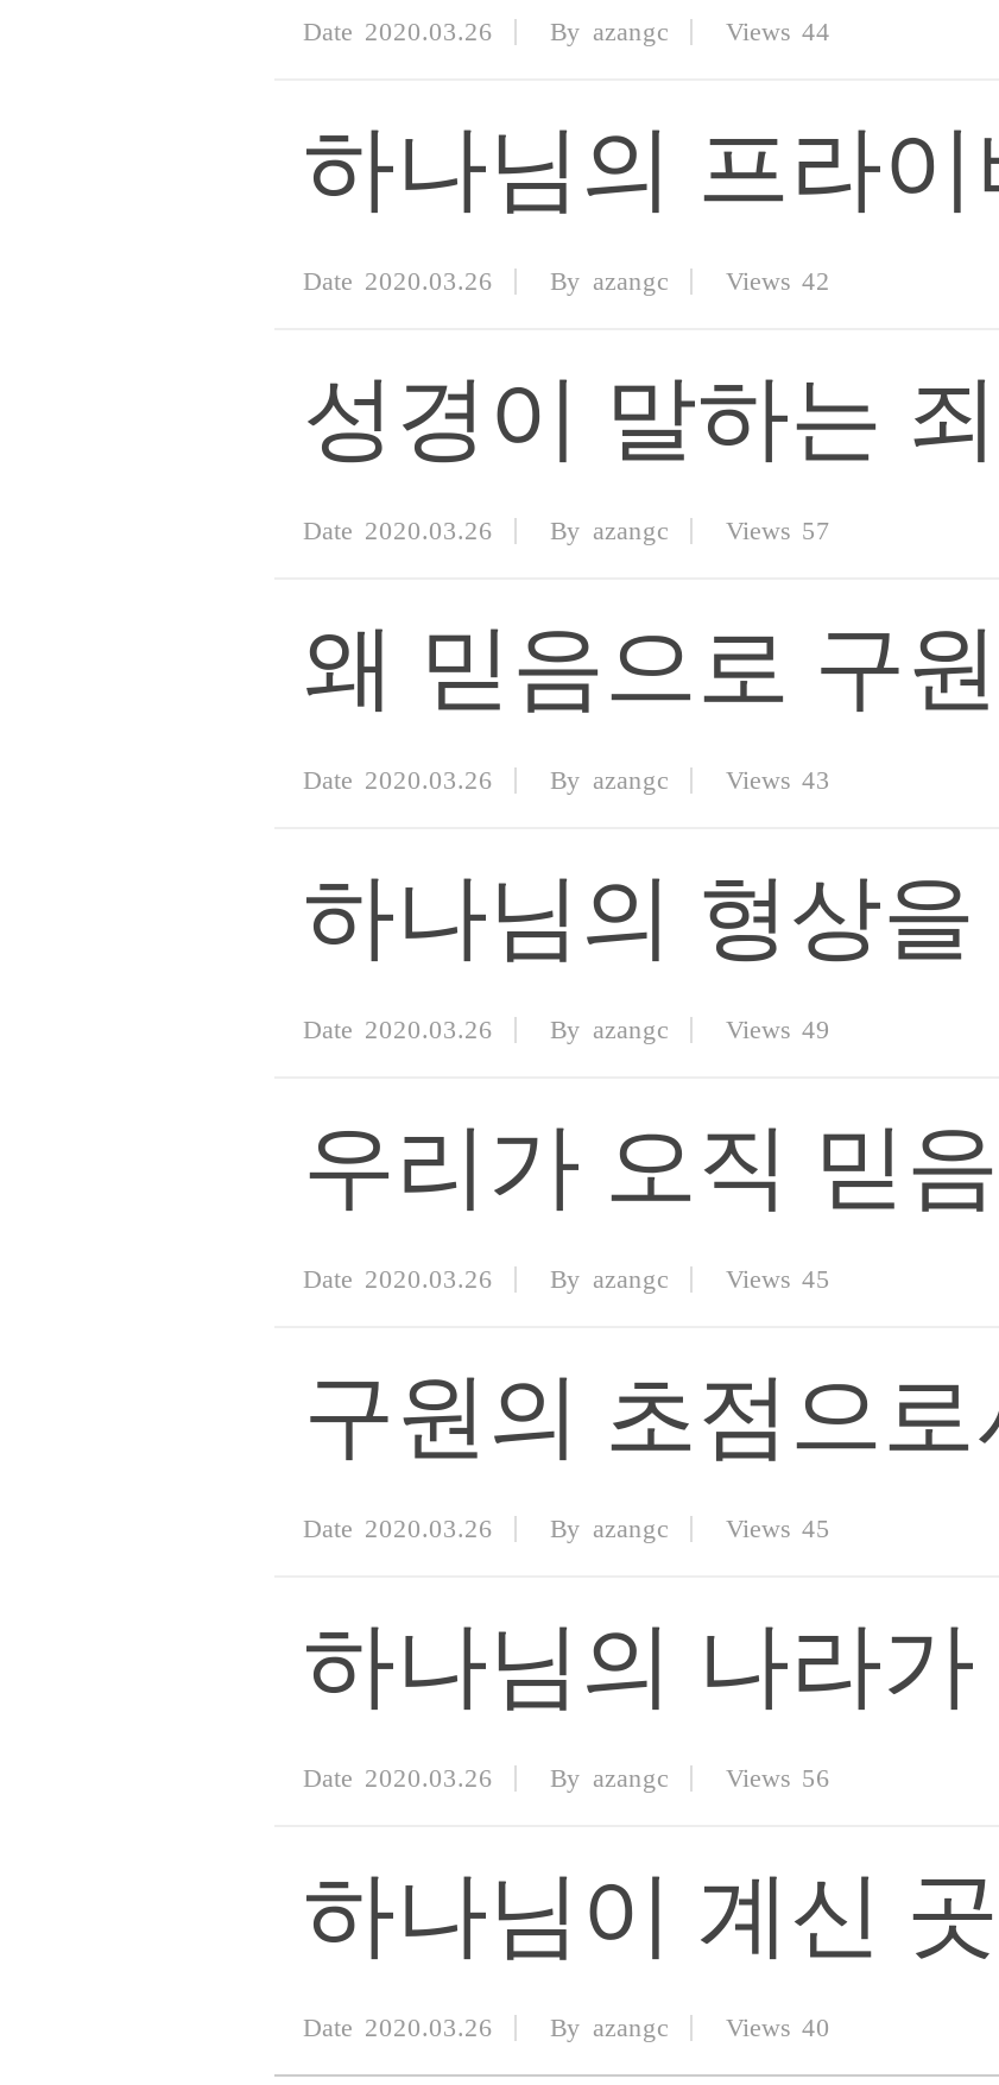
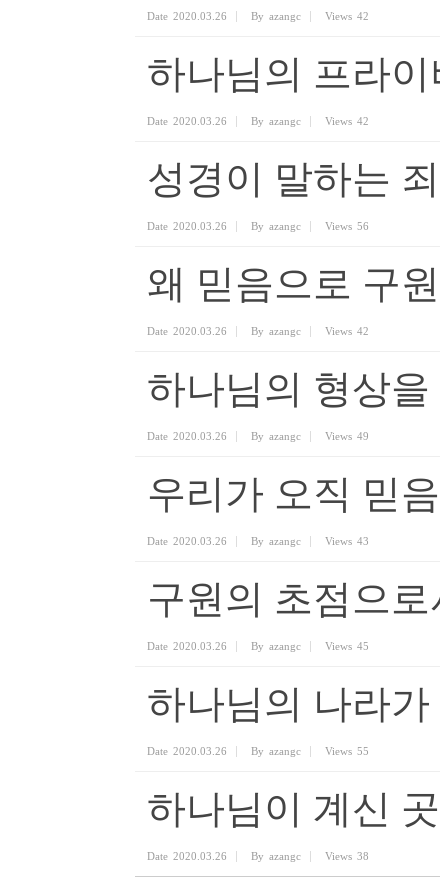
- Date 2020.03.26 By azangc Views 44
+ Date 2020.03.26 By azangc Views 42

- Date 2020.03.26 By azangc Views 57
+ Date 2020.03.26 By azangc Views 56

- Date 2020.03.26 By azangc Views 43
+ Date 2020.03.26 By azangc Views 42

- Date 2020.03.26 By azangc Views 45
+ Date 2020.03.26 By azangc Views 43

- Date 2020.03.26 By azangc Views 56
+ Date 2020.03.26 By azangc Views 55

- Date 2020.03.26 By azangc Views 40
+ Date 2020.03.26 By azangc Views 38
